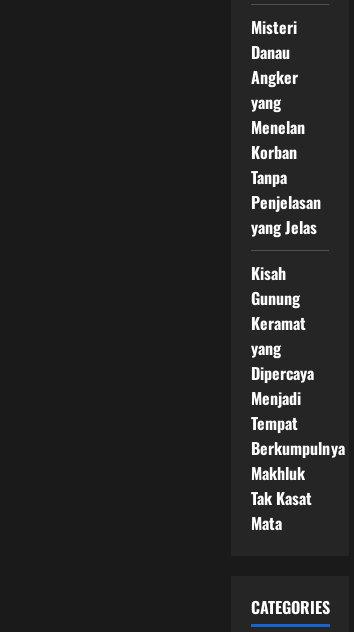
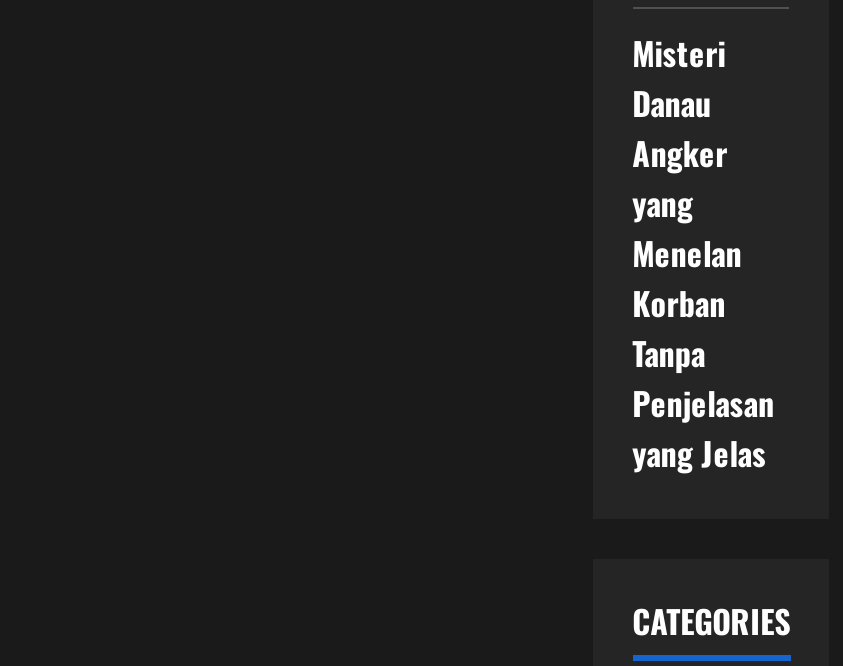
- Kisah
- Gunung
- Keramat
- yang
- Dipercaya
- Menjadi
- Tempat
- Berkumpulnya
- Makhluk
- Tak Kasat
- Mata
